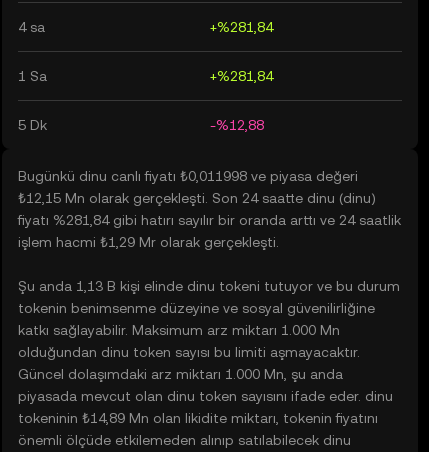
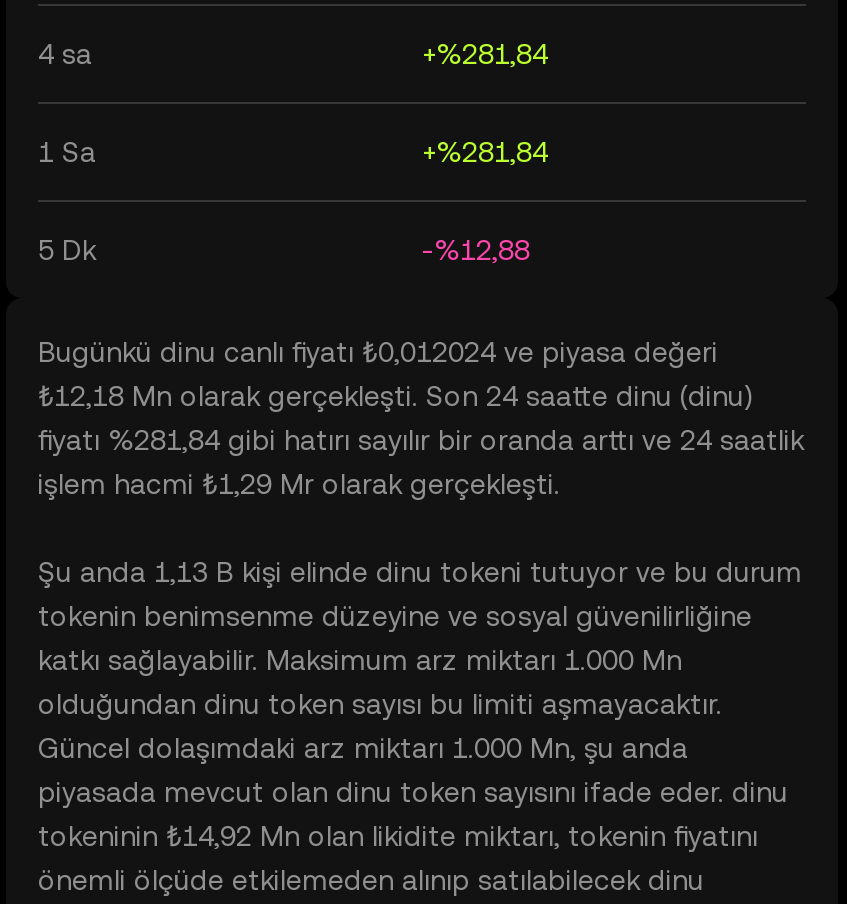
- Bugünkü dinu canlı fiyatı ₺0,011998 ve piyasa değeri
+ Bugünkü dinu canlı fiyatı ₺0,012024 ve piyasa değeri

- ₺12,15 Mn olarak gerçekleşti. Son 24 saatte dinu (dinu)
+ ₺12,18 Mn olarak gerçekleşti. Son 24 saatte dinu (dinu)

- tokeninin ₺14,89 Mn olan likidite miktarı, tokenin fiyatını
+ tokeninin ₺14,92 Mn olan likidite miktarı, tokenin fiyatını
